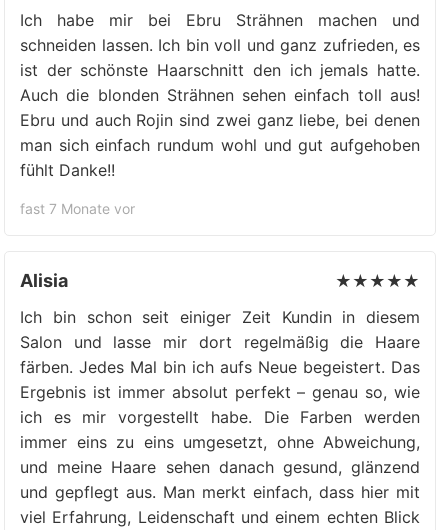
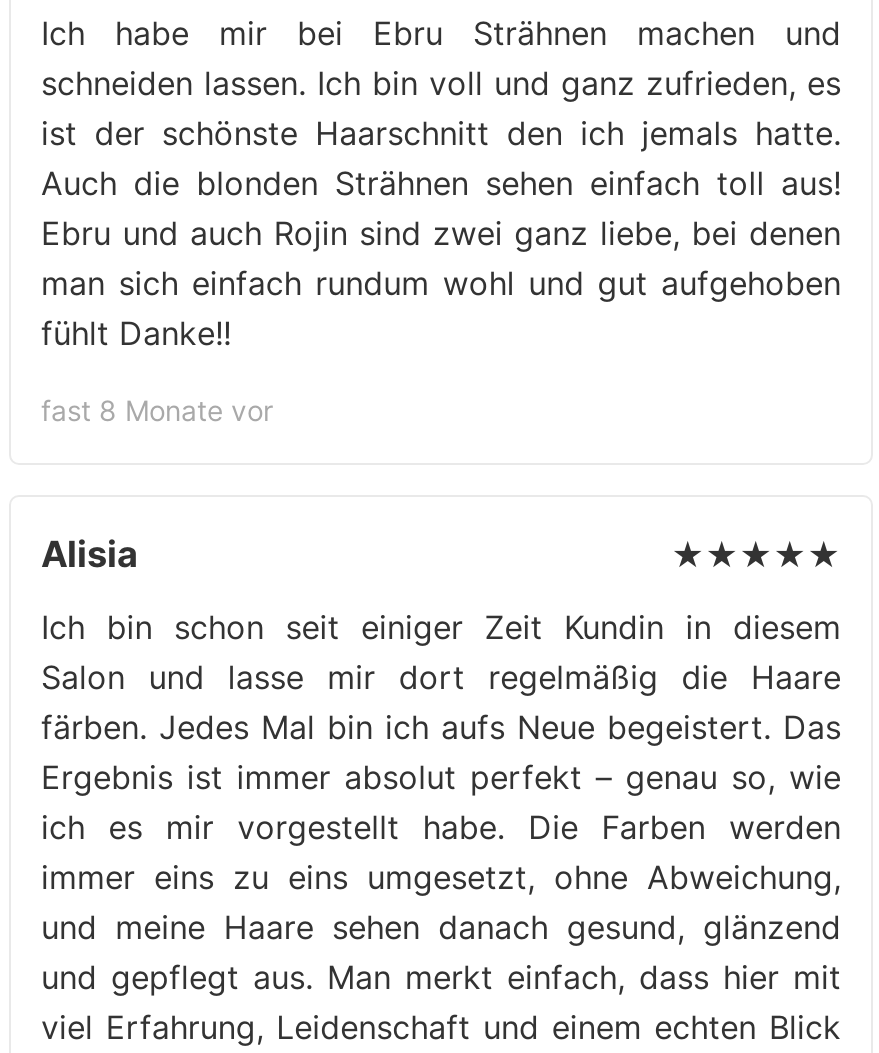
- fast 7 Monate vor
+ fast 8 Monate vor
